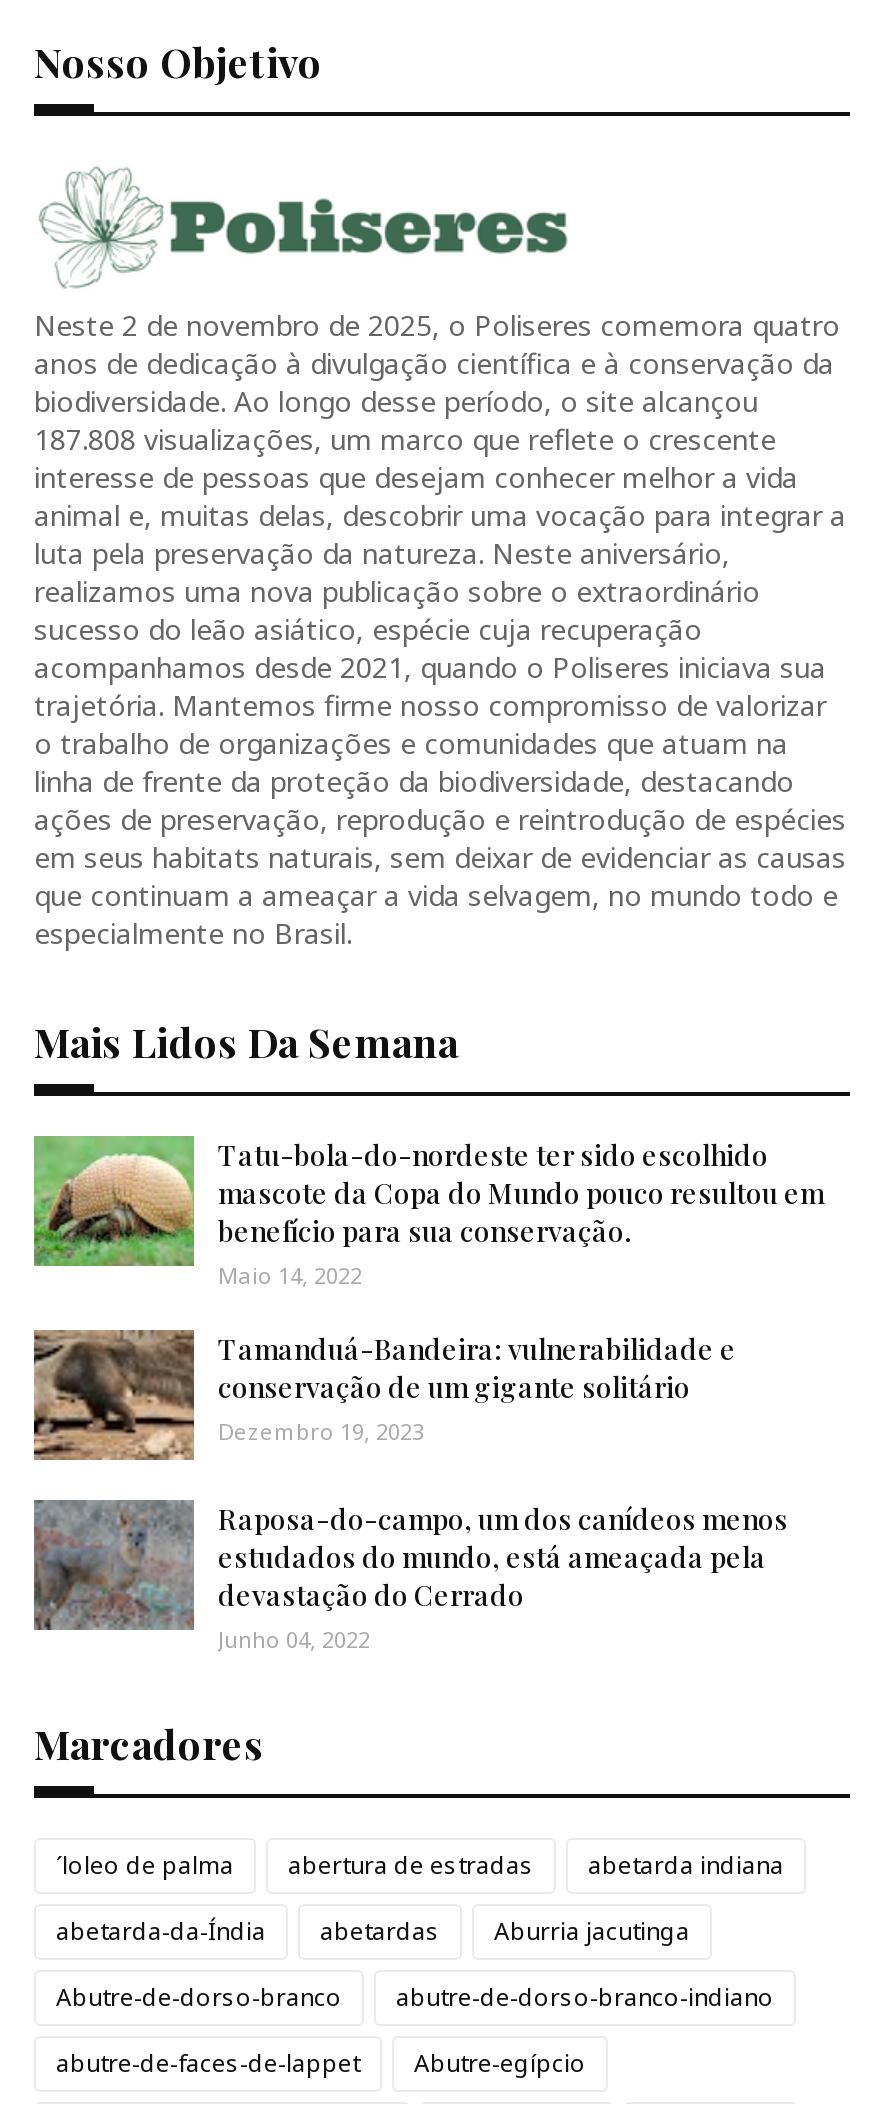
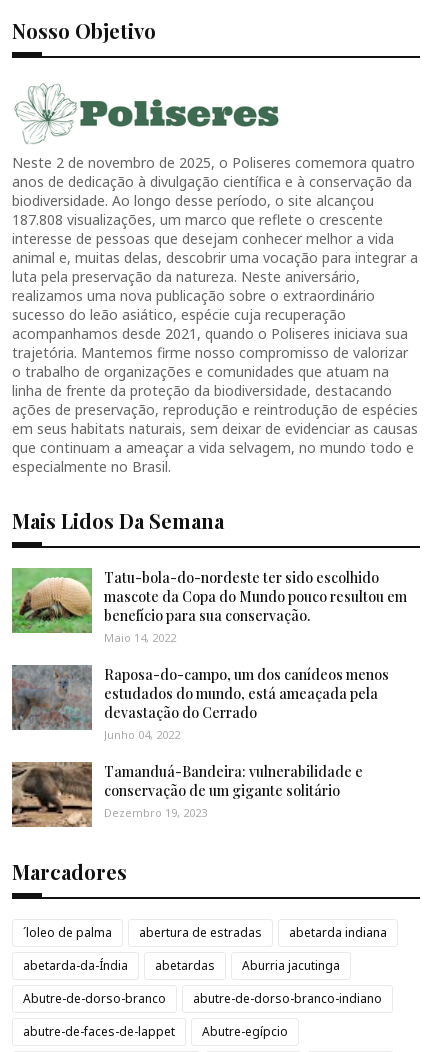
moved down: [image] | Tamanduá-Bandeira: vulnerabilidade e | conservação de um gigante solitário | Dezembro 19, 2023

moved up: [image] | Raposa-do-campo, um dos canídeos menos | estudados do mundo, está ameaçada pela | devastação do Cerrado | Junho 04, 2022
